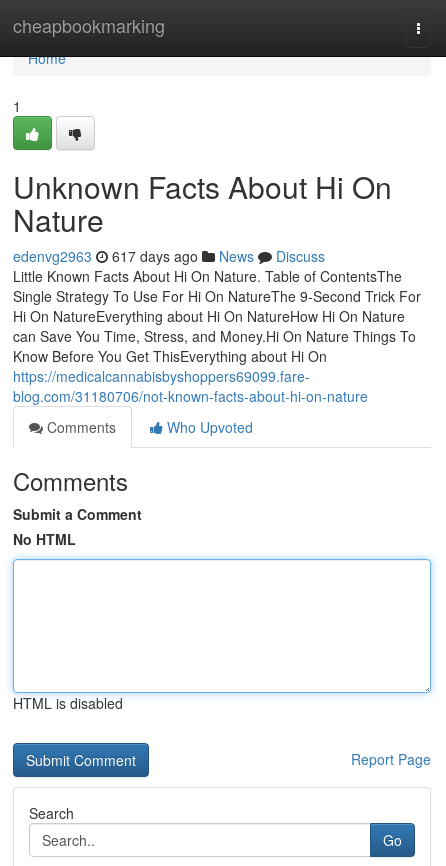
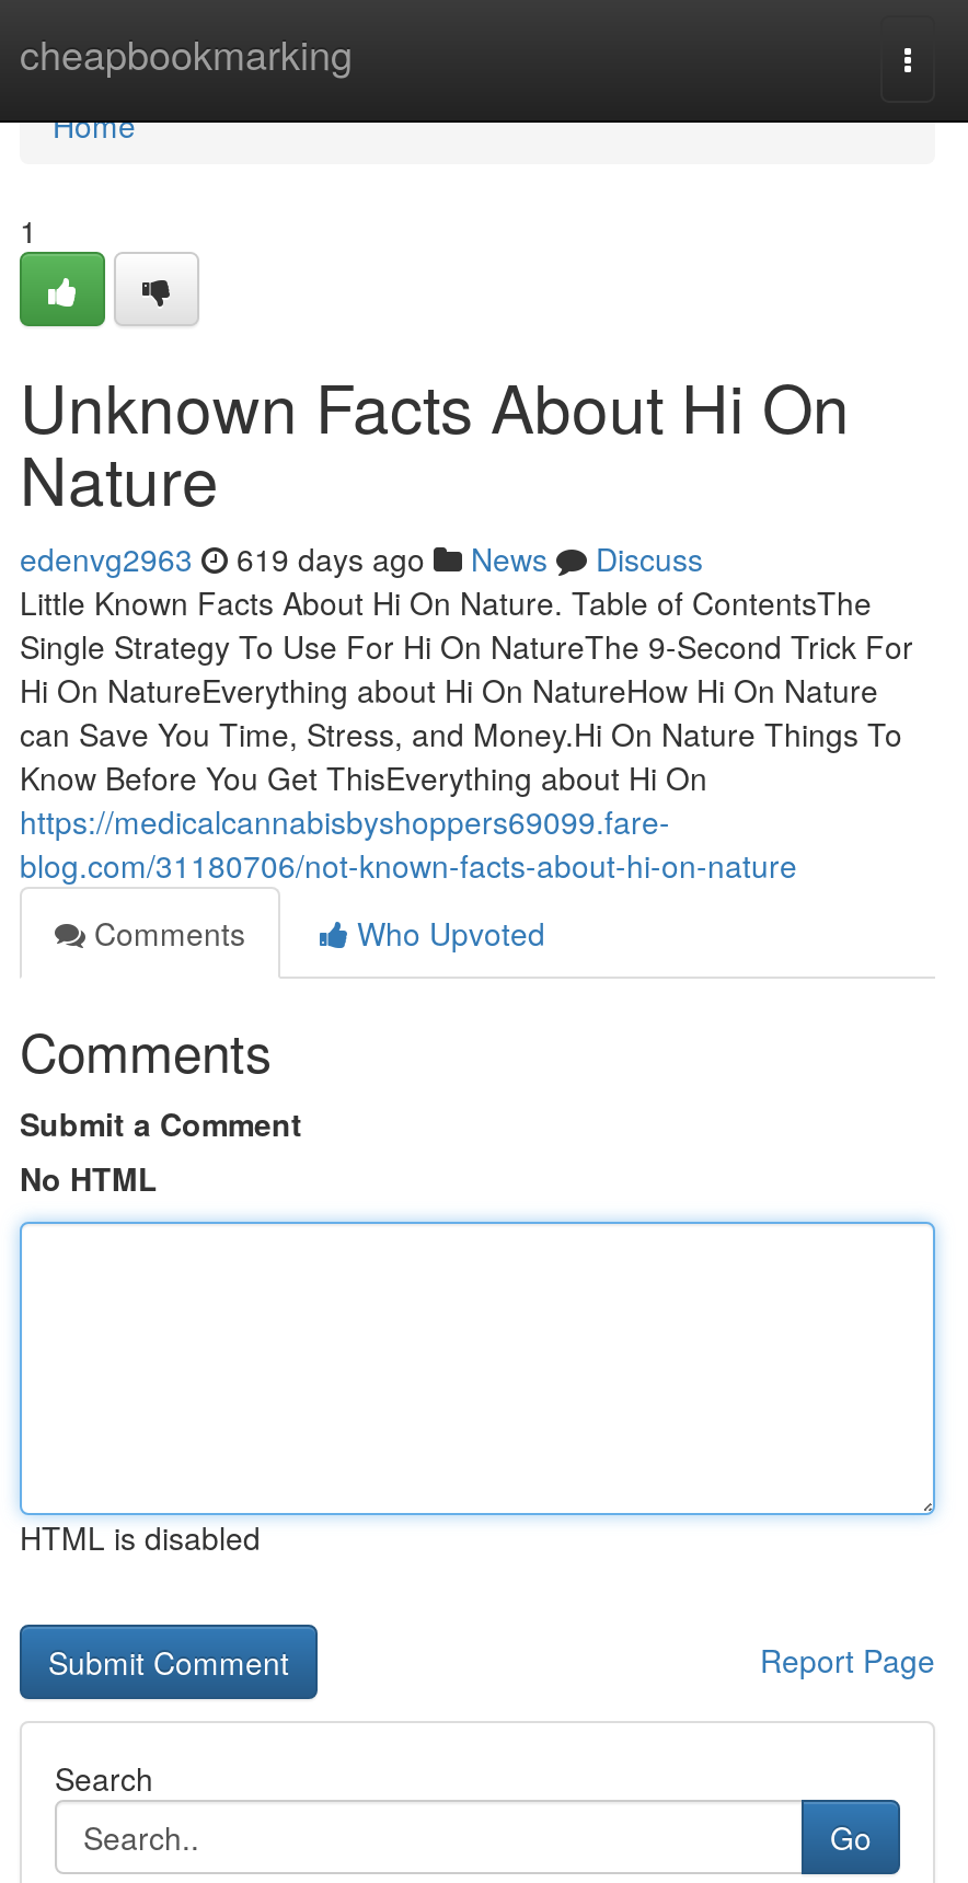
- edenvg2963 617 days ago News Discuss
+ edenvg2963 619 days ago News Discuss
